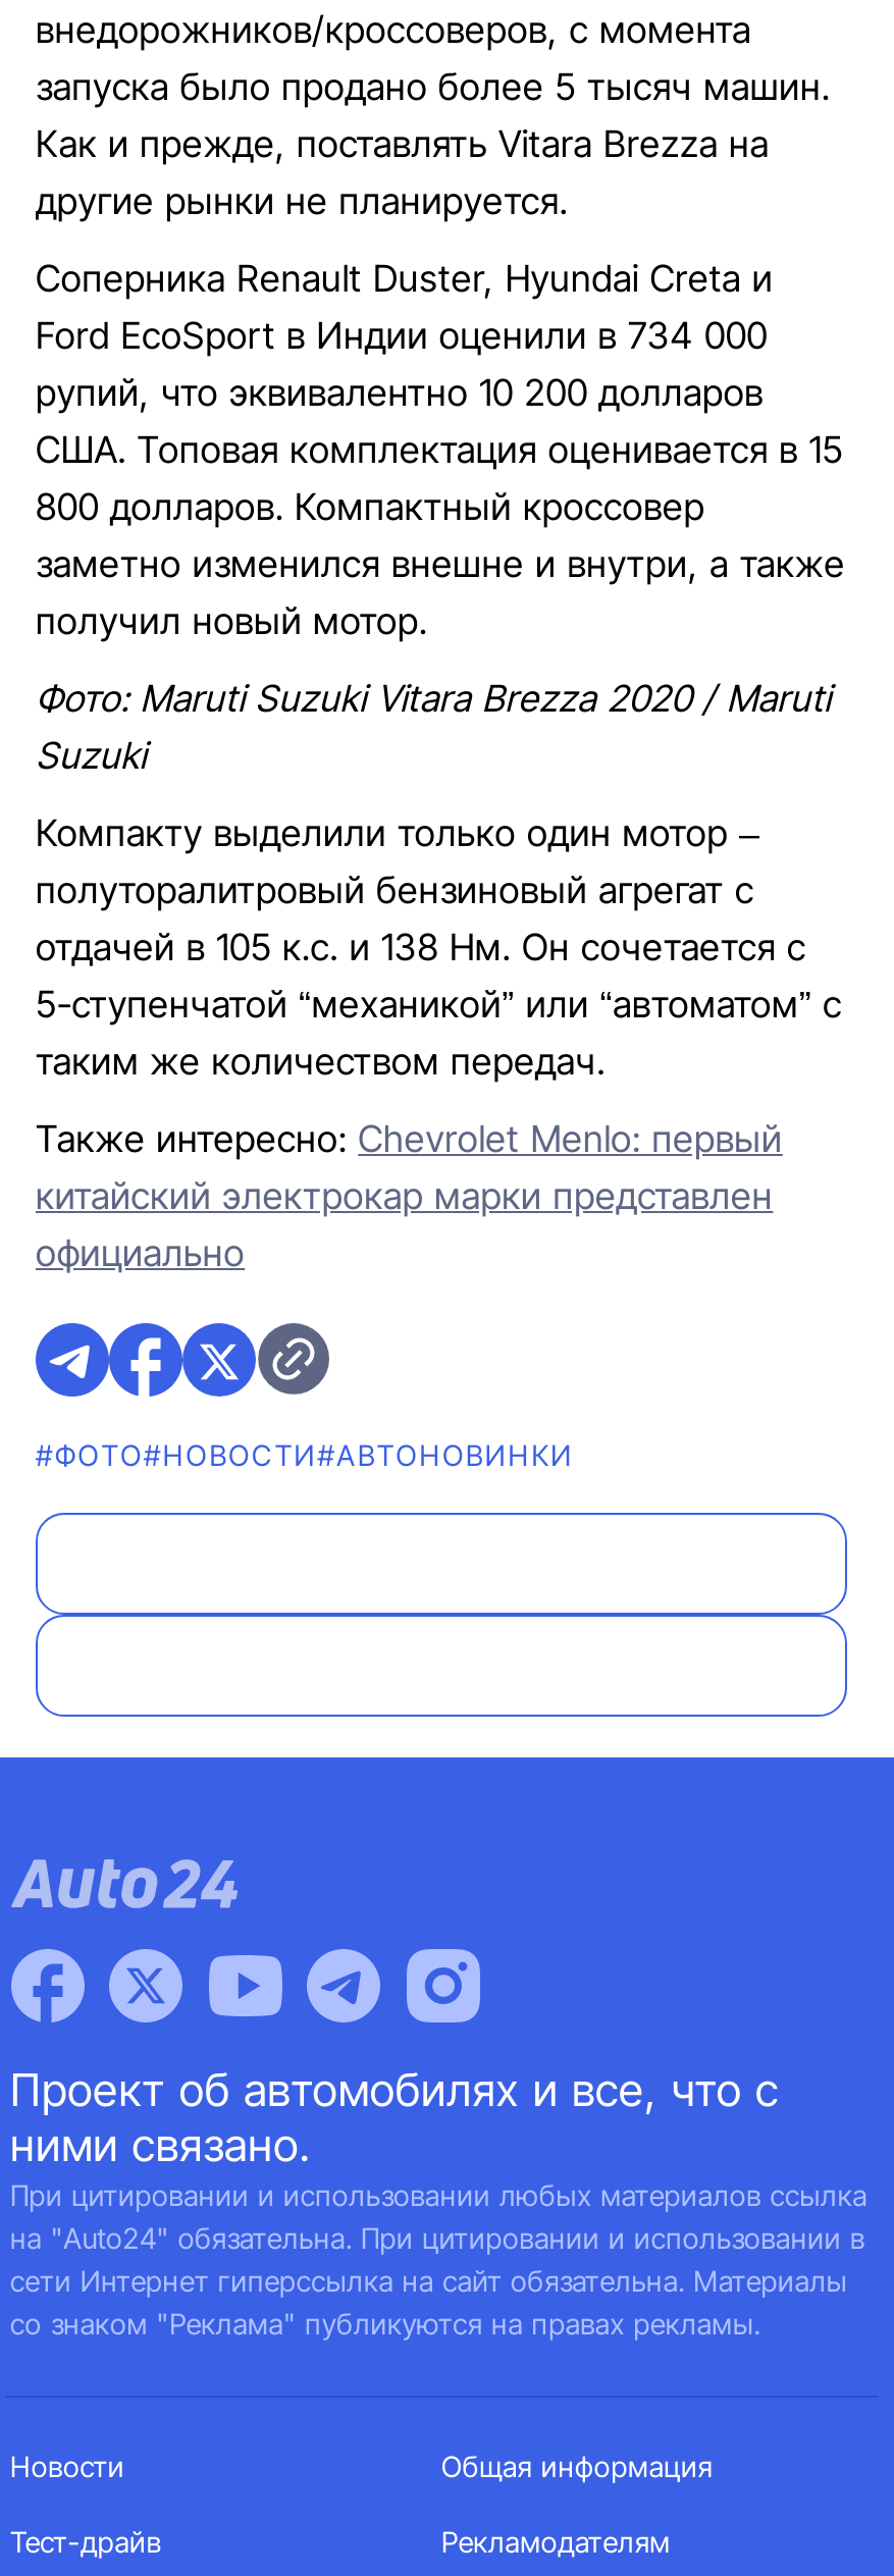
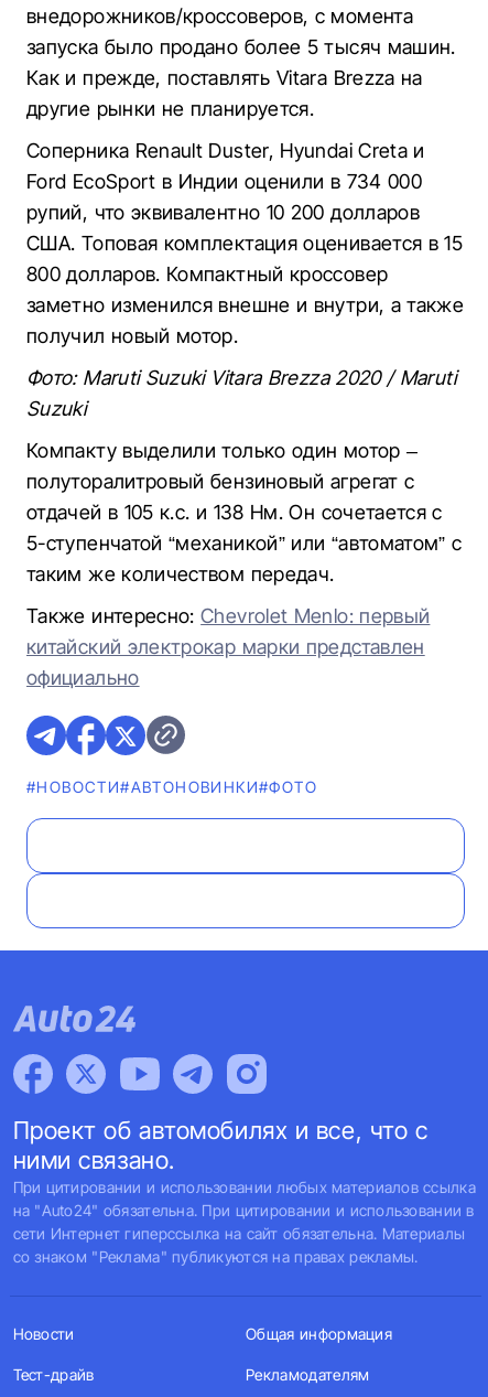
- #ФОТО#НОВОСТИ#AВТОНОВИНКИ
+ #НОВОСТИ#AВТОНОВИНКИ#ФОТО
